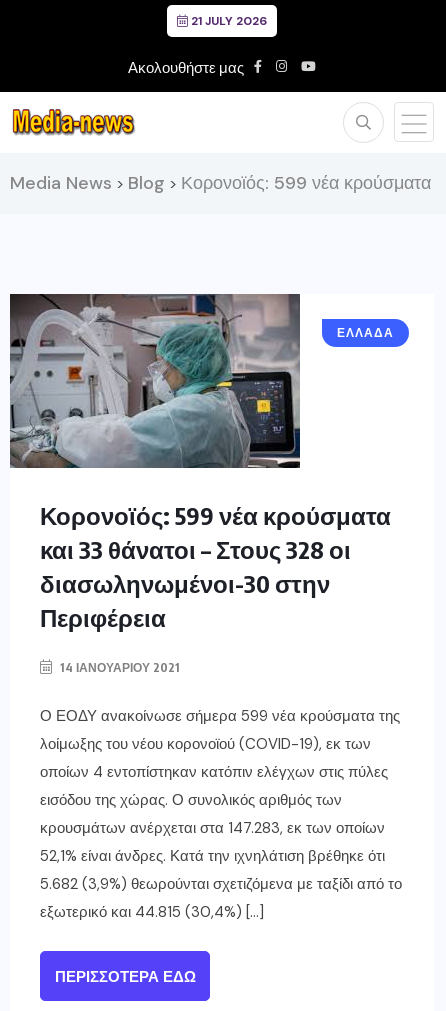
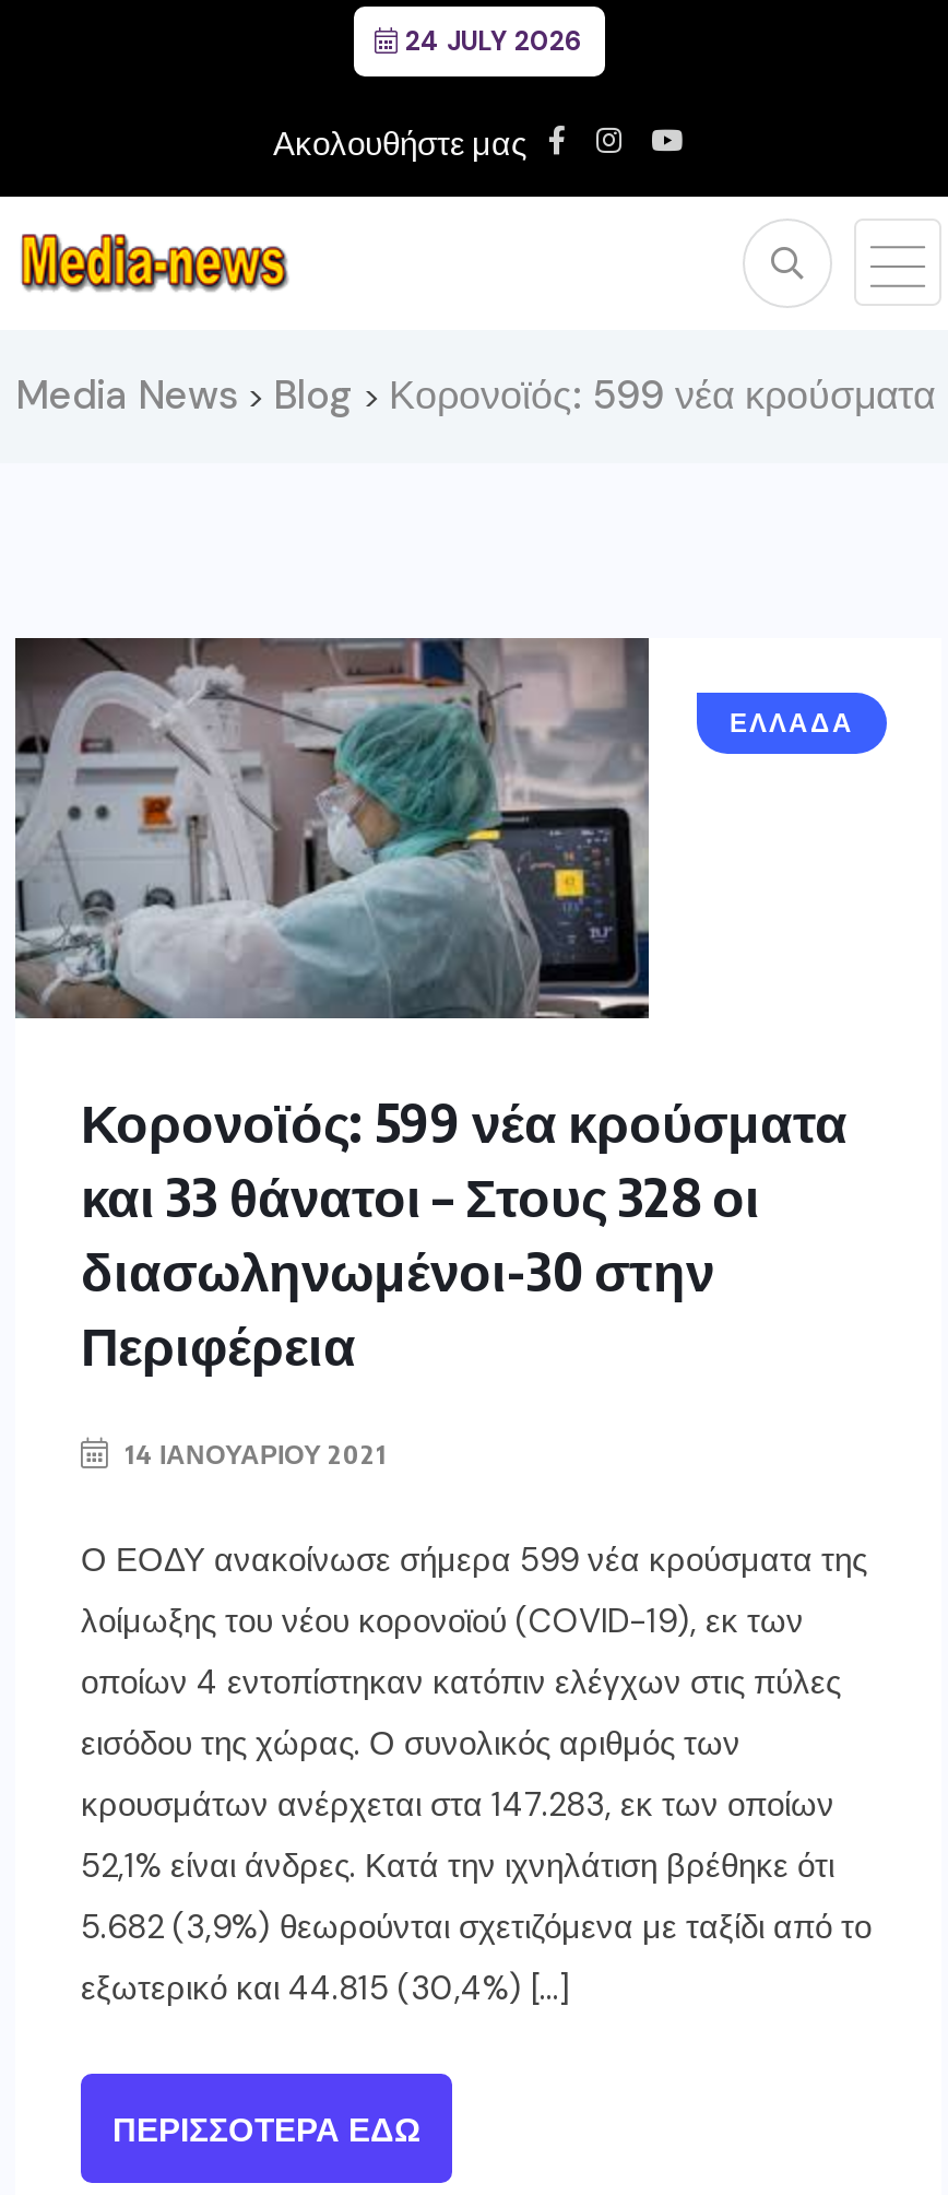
- 21 JULY 2026
+ 24 JULY 2026
